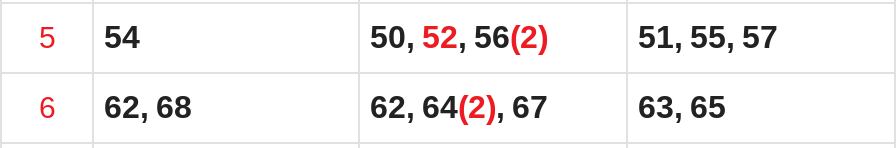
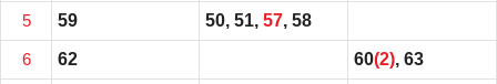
- 54
- 50, 52, 56(2)
- 51, 55, 57
+ 59
+ 50, 51, 57, 58

- 62, 68
- 62, 64(2), 67
- 63, 65
+ 62
+ 60(2), 63
